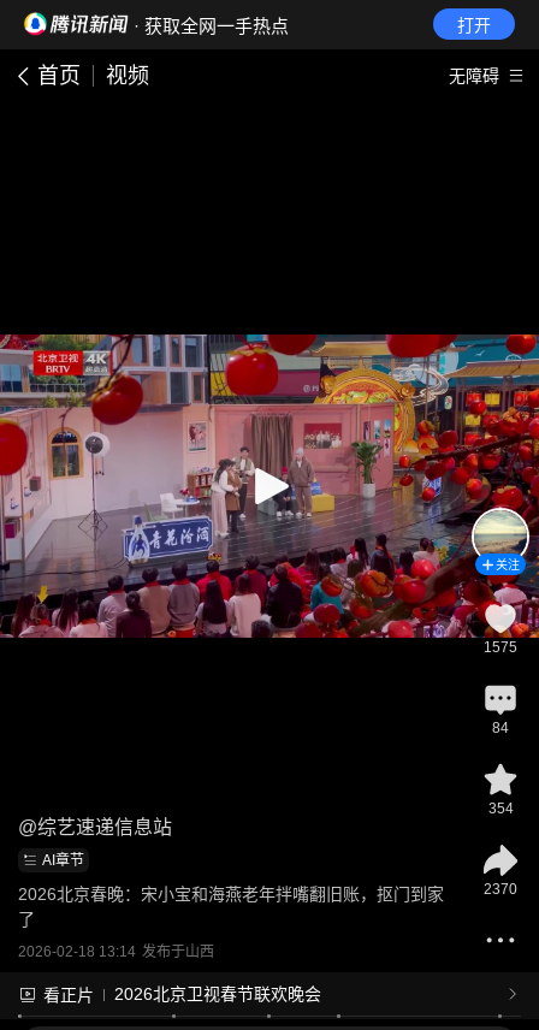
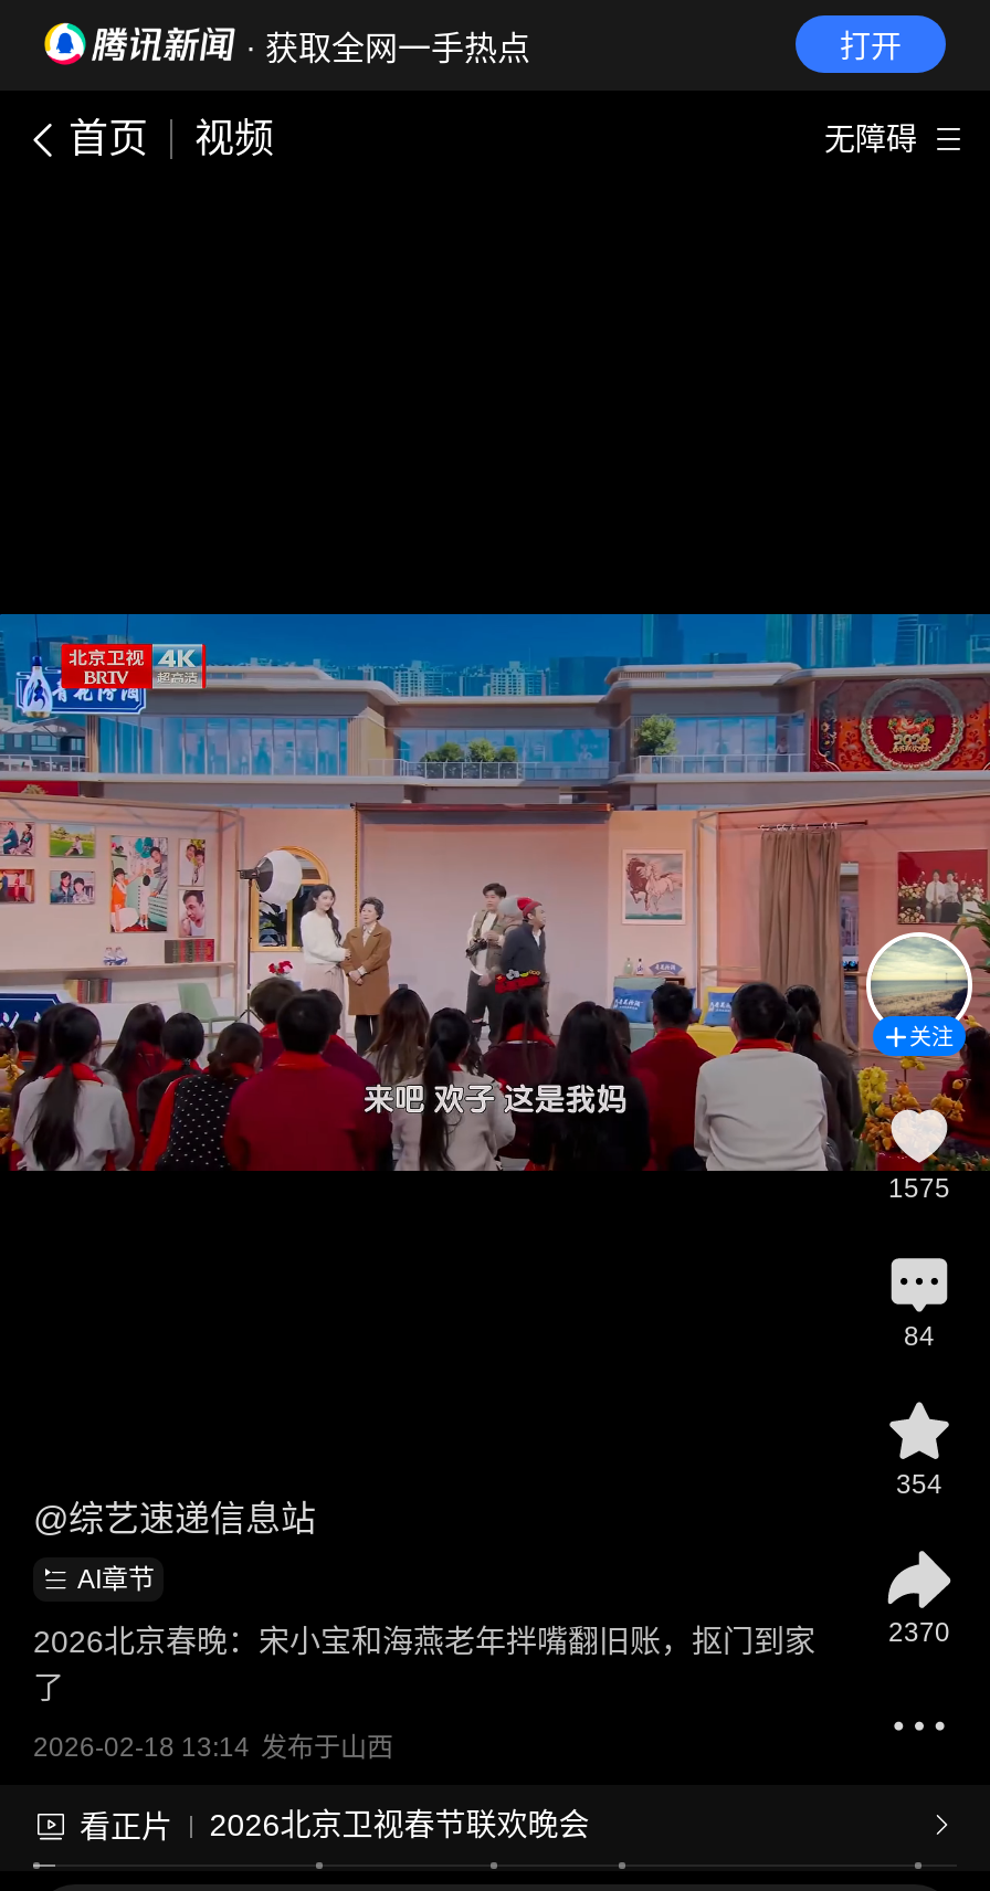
- [image]
+ [image]
